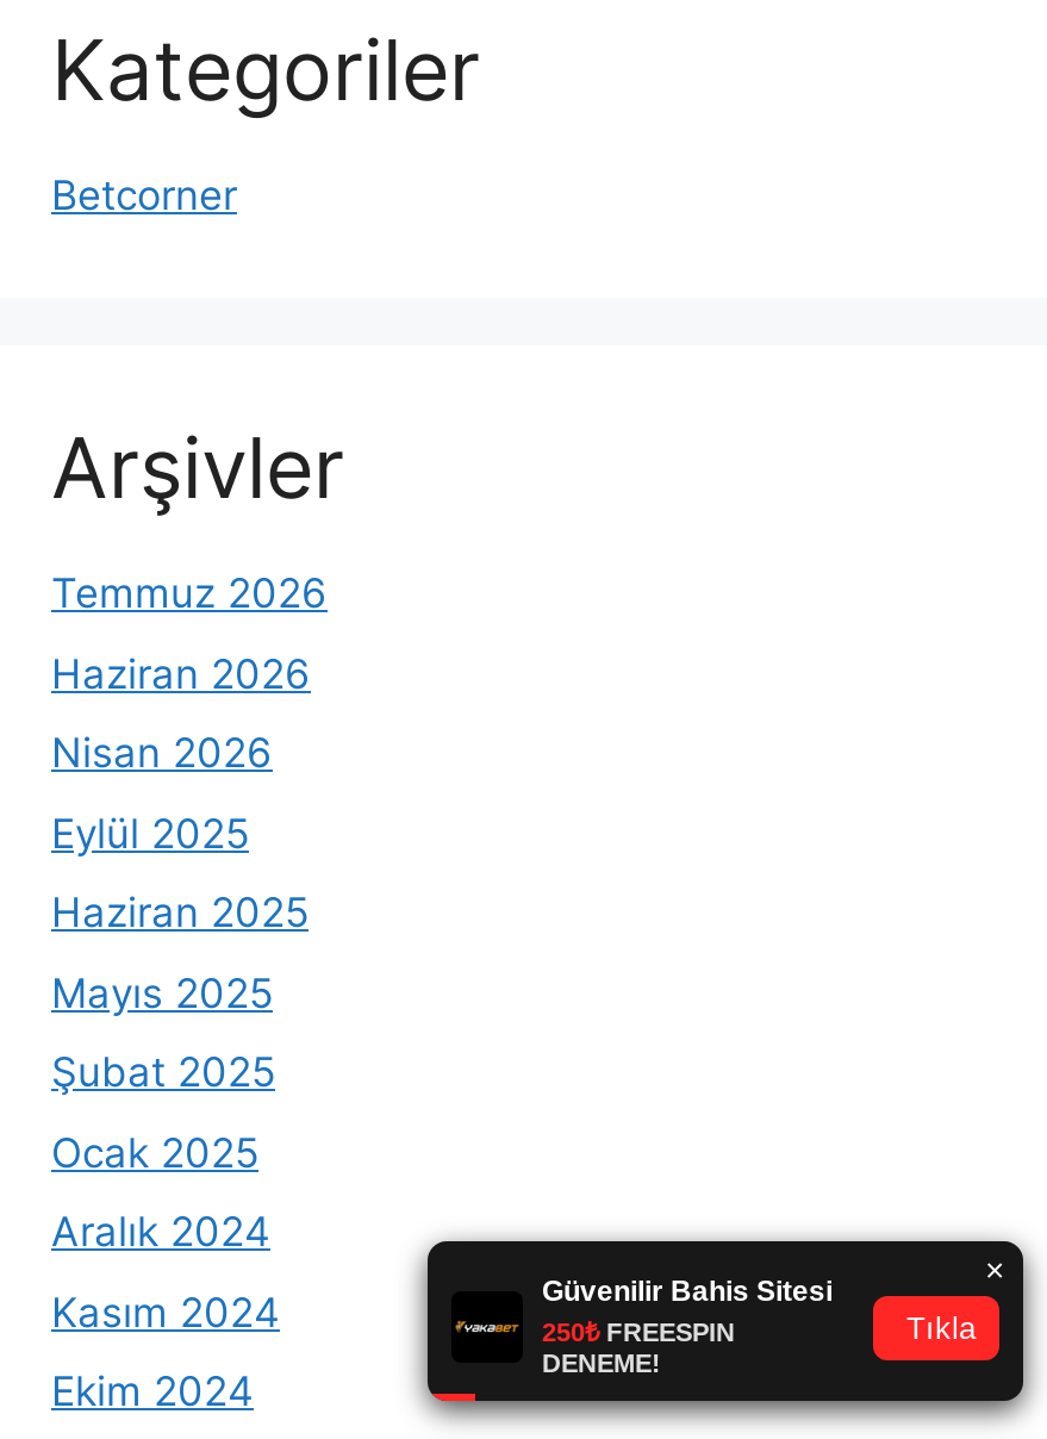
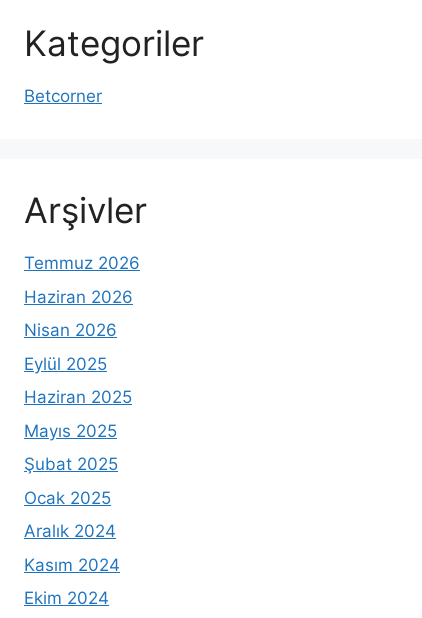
- [image]
